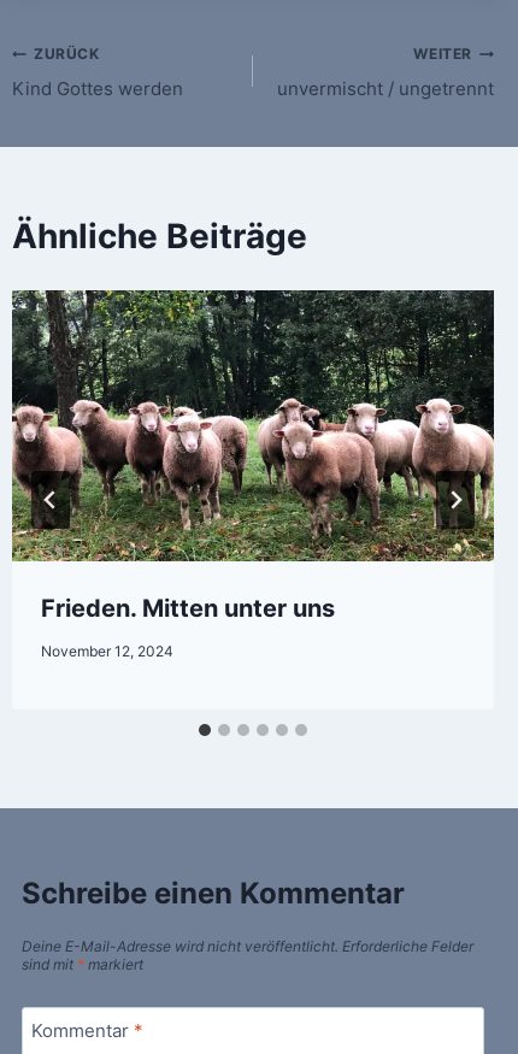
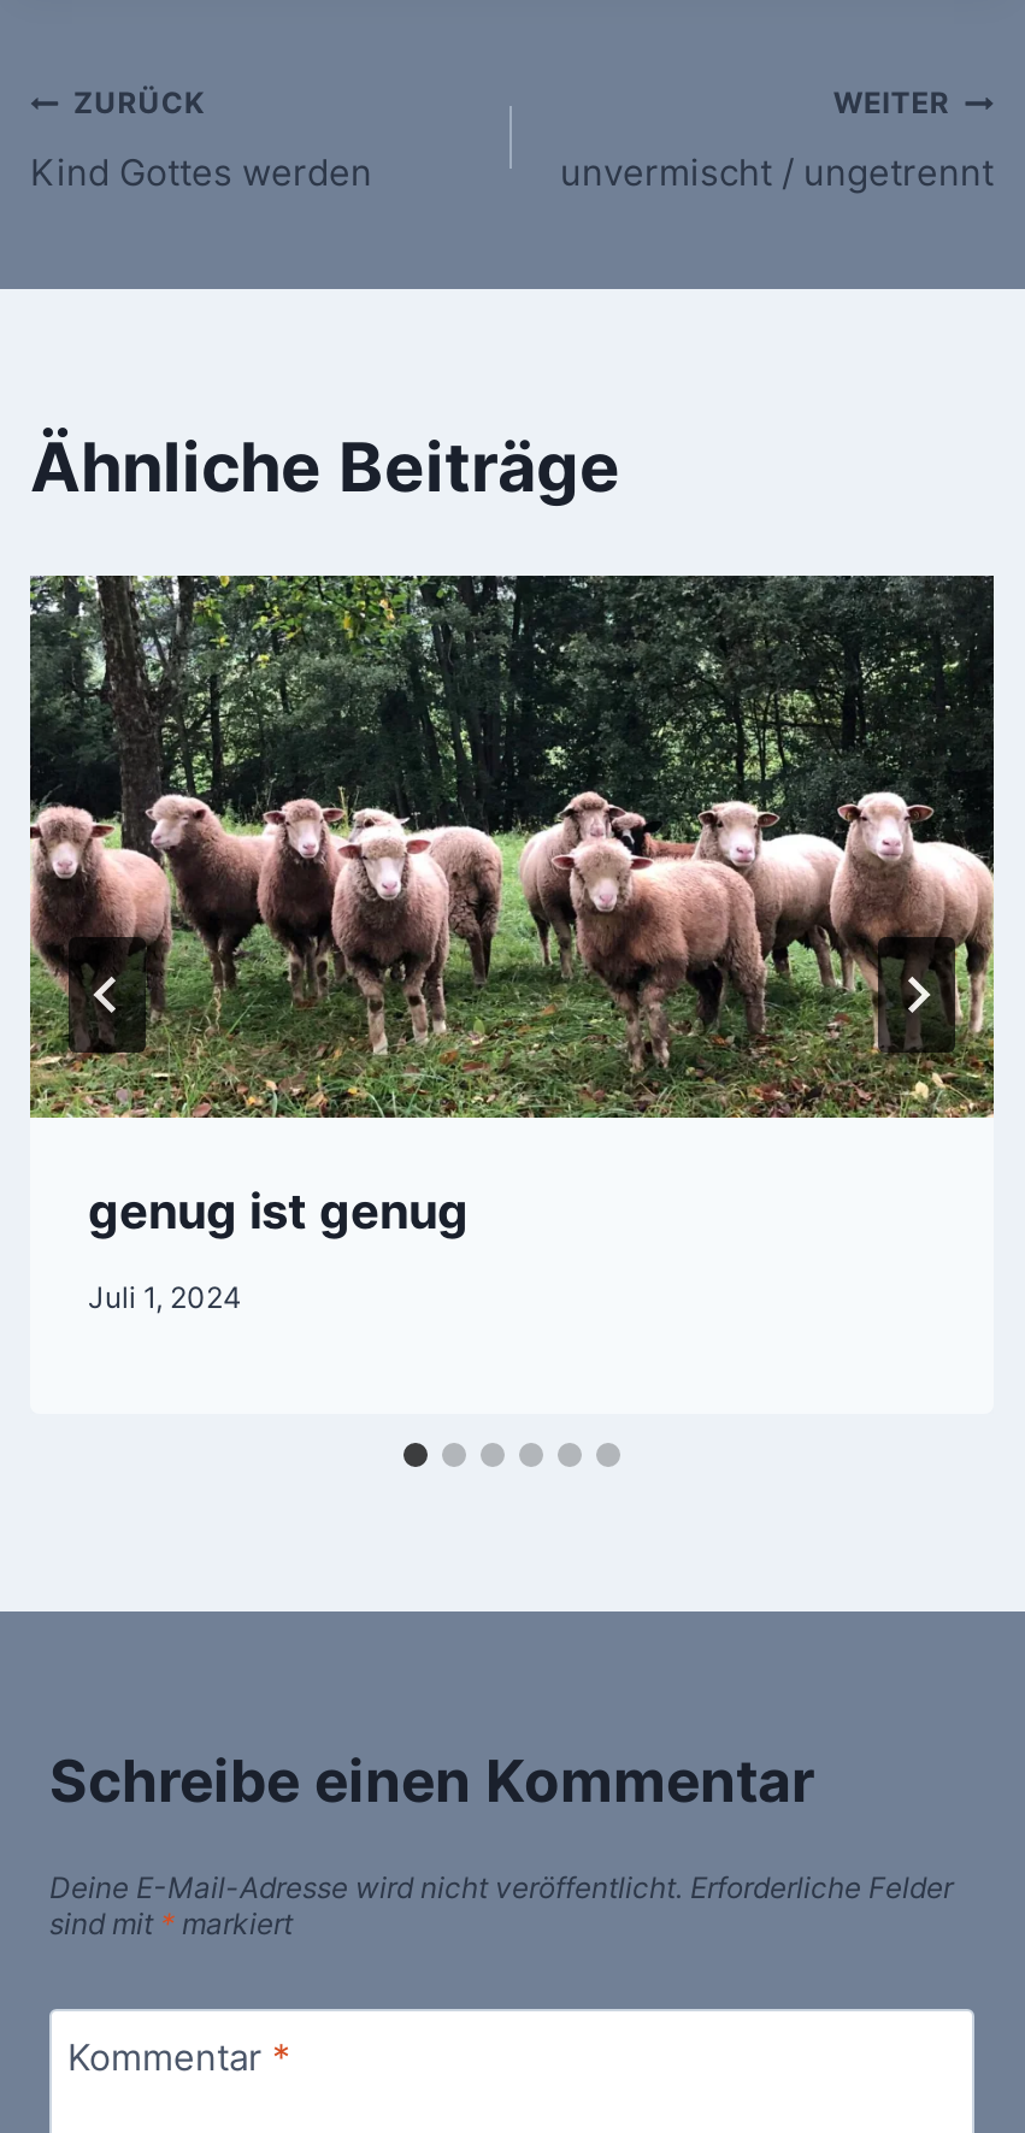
- Frieden. Mitten unter uns
+ genug ist genug

- November 12, 2024
+ Juli 1, 2024
